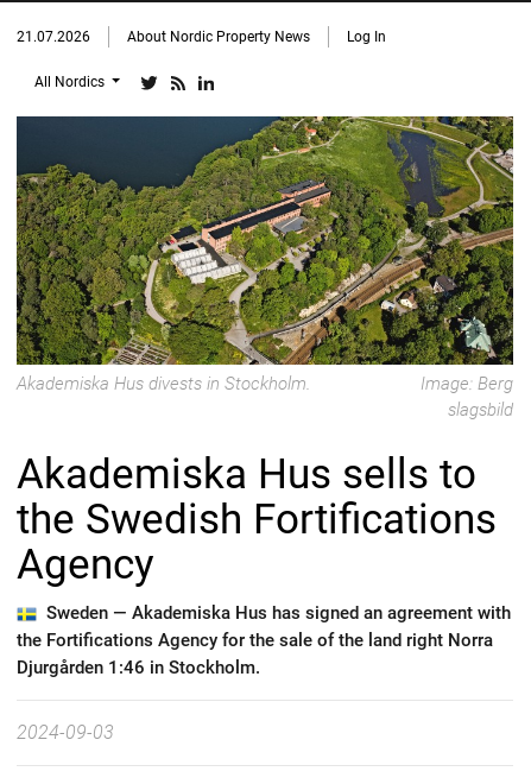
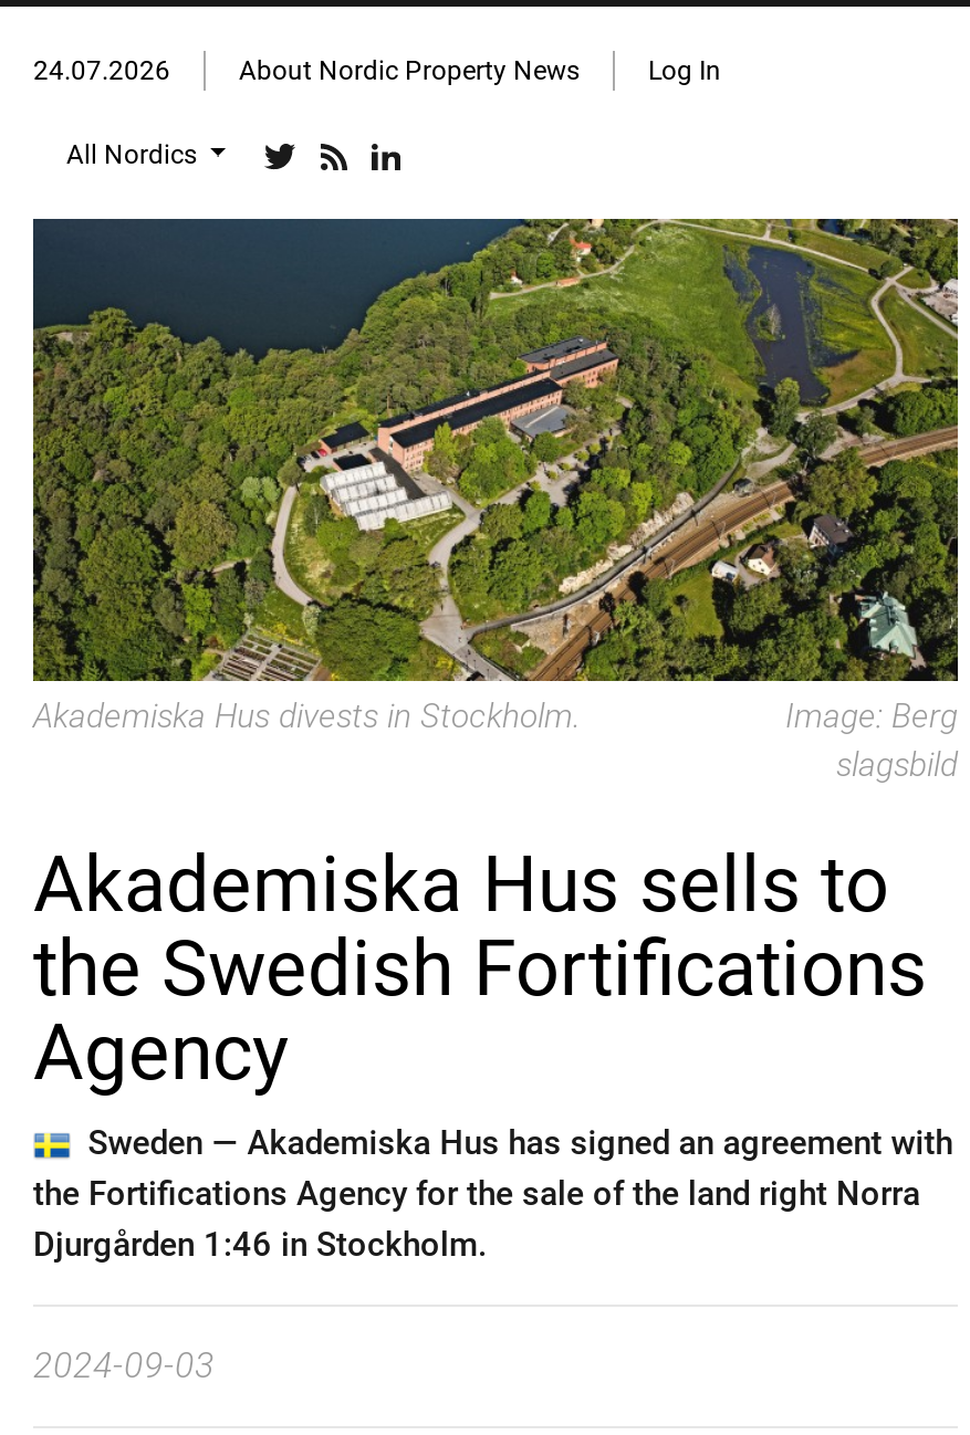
- 21.07.2026
+ 24.07.2026
